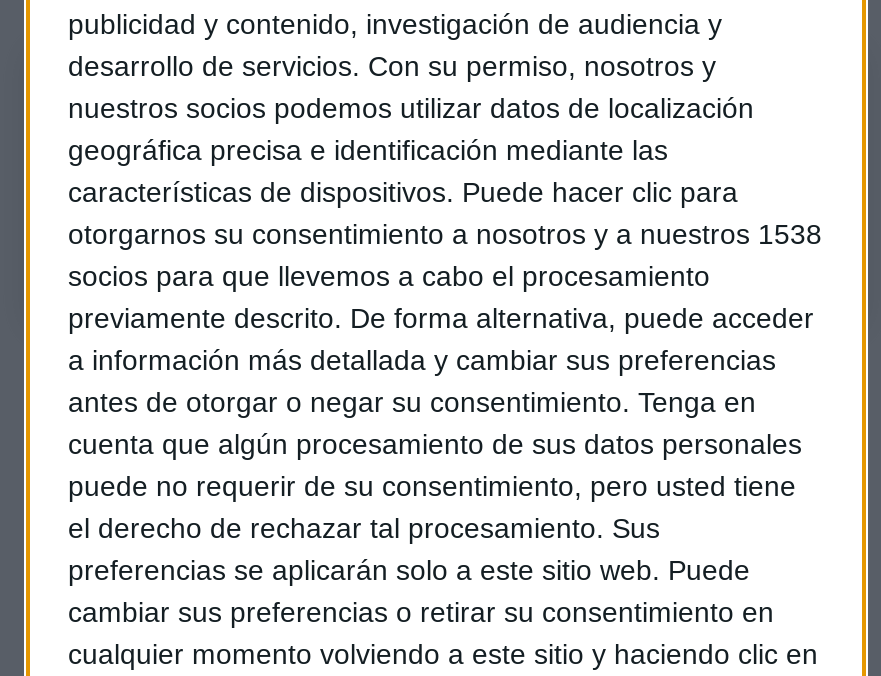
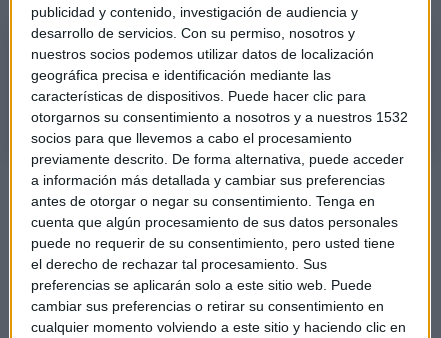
- otorgarnos su consentimiento a nosotros y a nuestros 1538
+ otorgarnos su consentimiento a nosotros y a nuestros 1532
